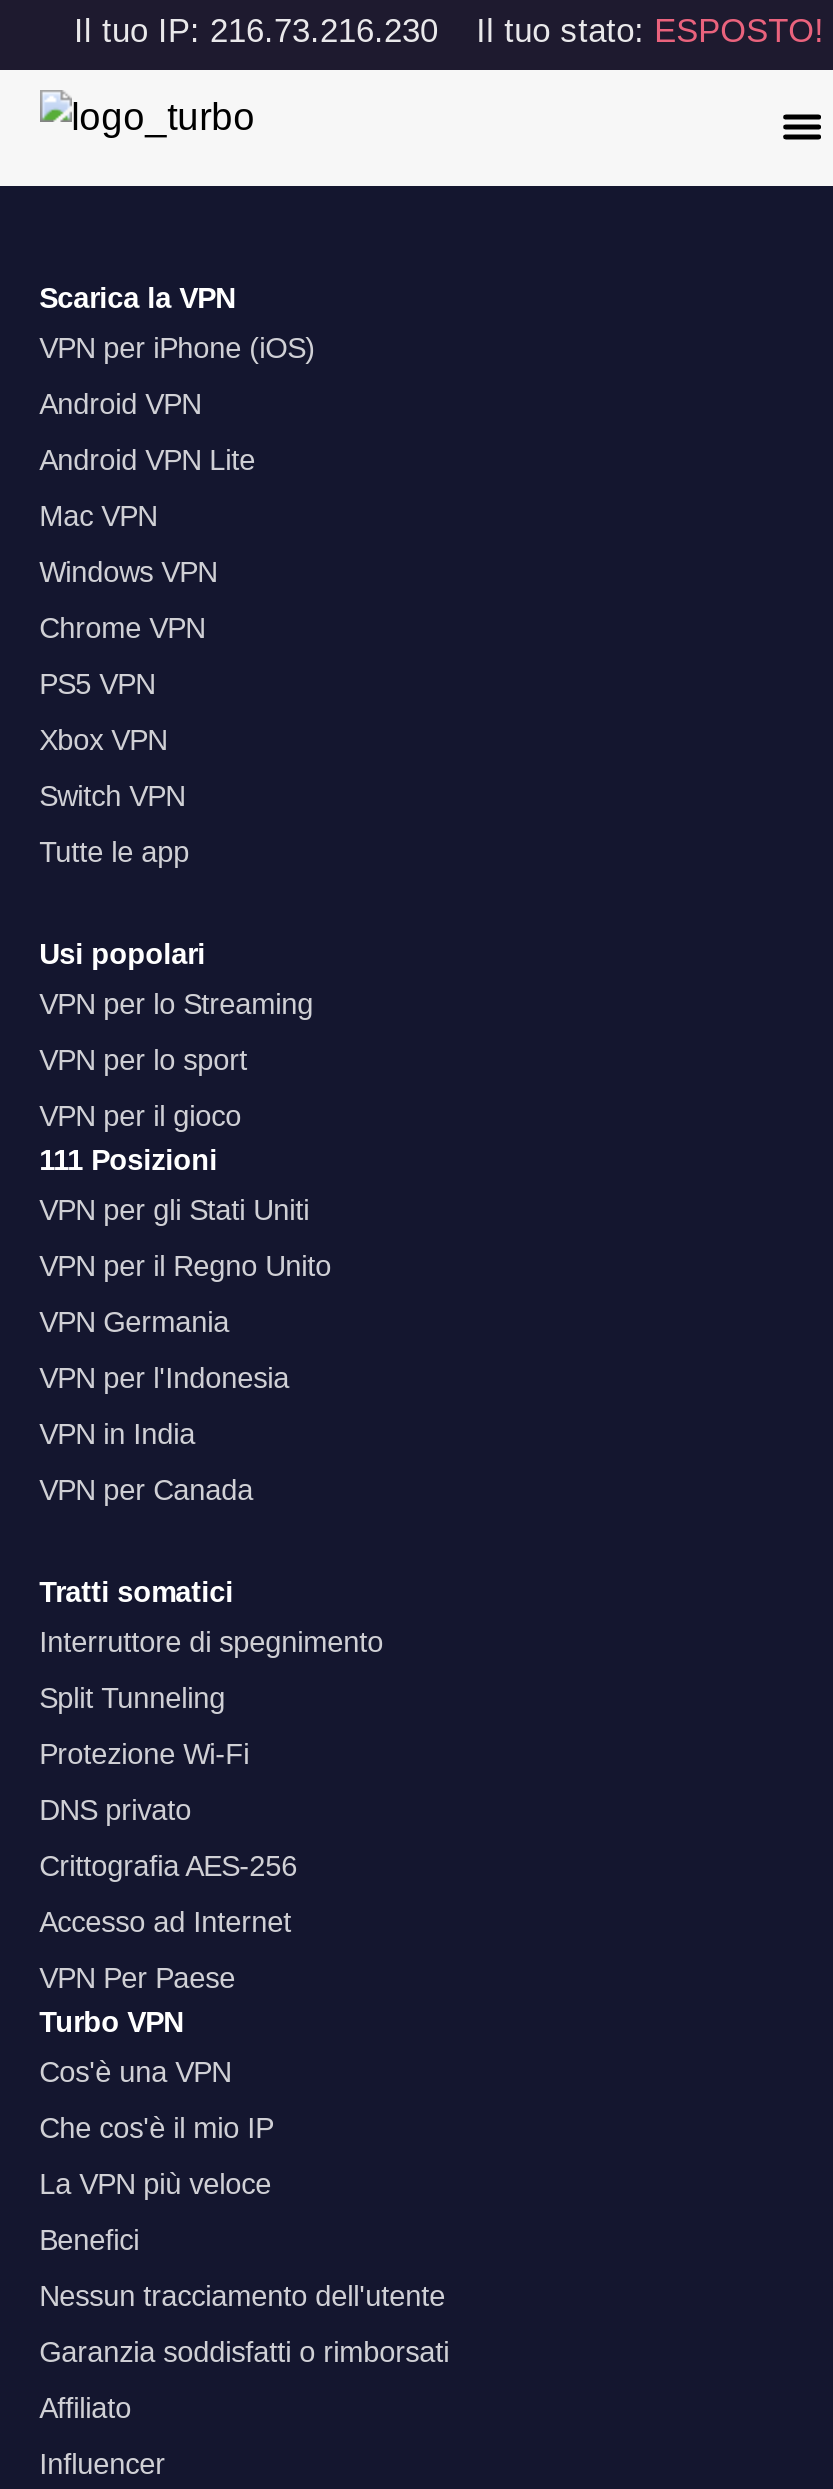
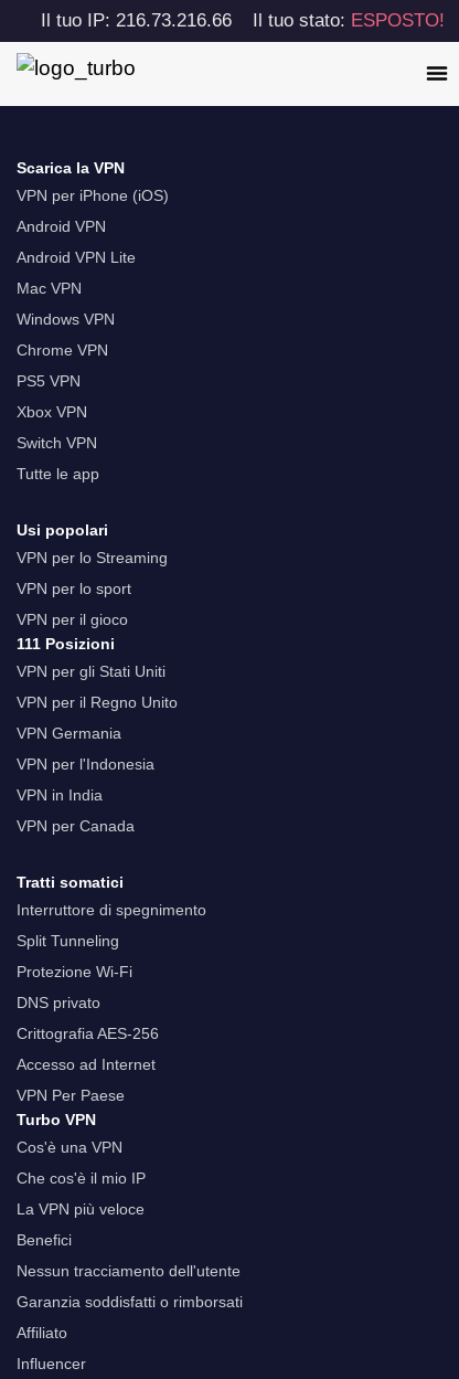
- Il tuo IP: 216.73.216.230 Il tuo stato: ESPOSTO!
+ Il tuo IP: 216.73.216.66 Il tuo stato: ESPOSTO!
